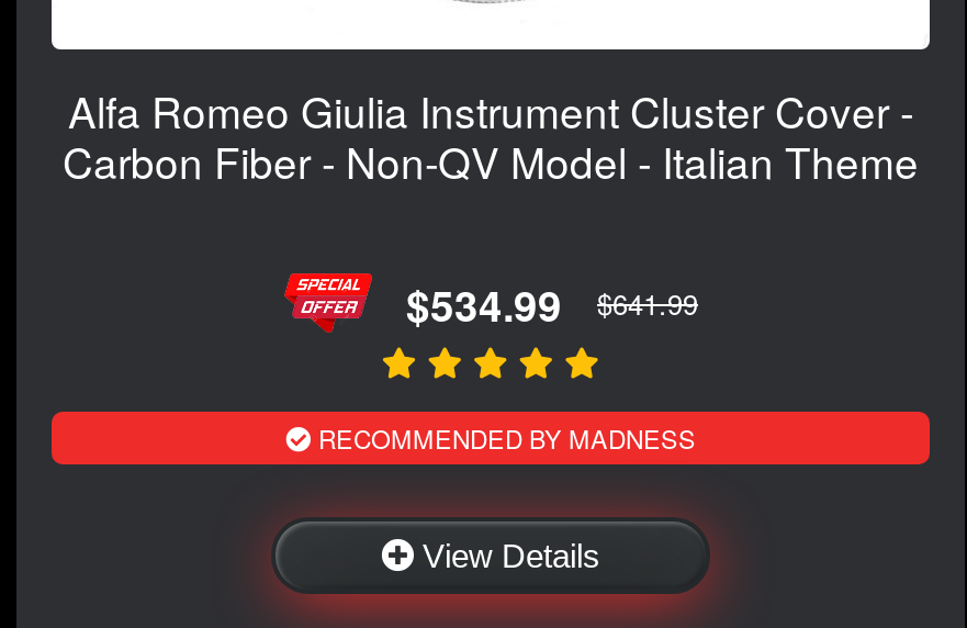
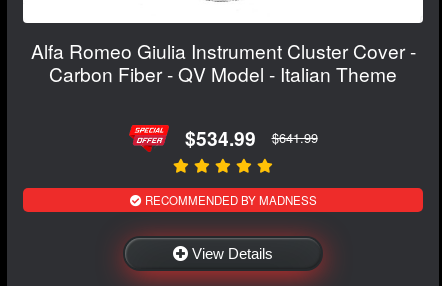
- Carbon Fiber - Non-QV Model - Italian Theme
+ Carbon Fiber - QV Model - Italian Theme
